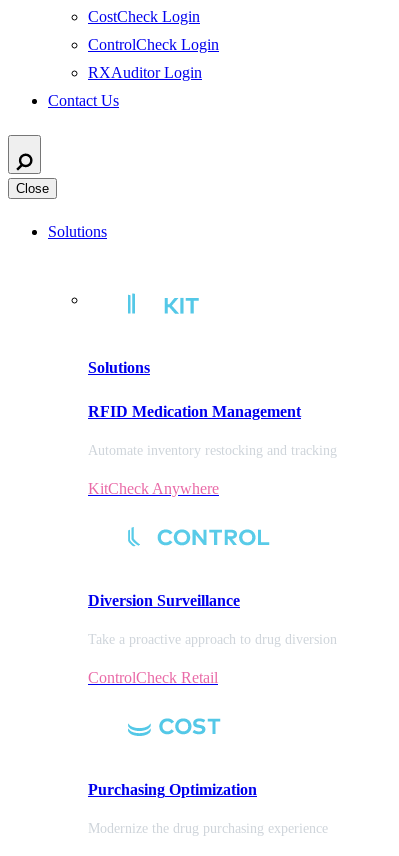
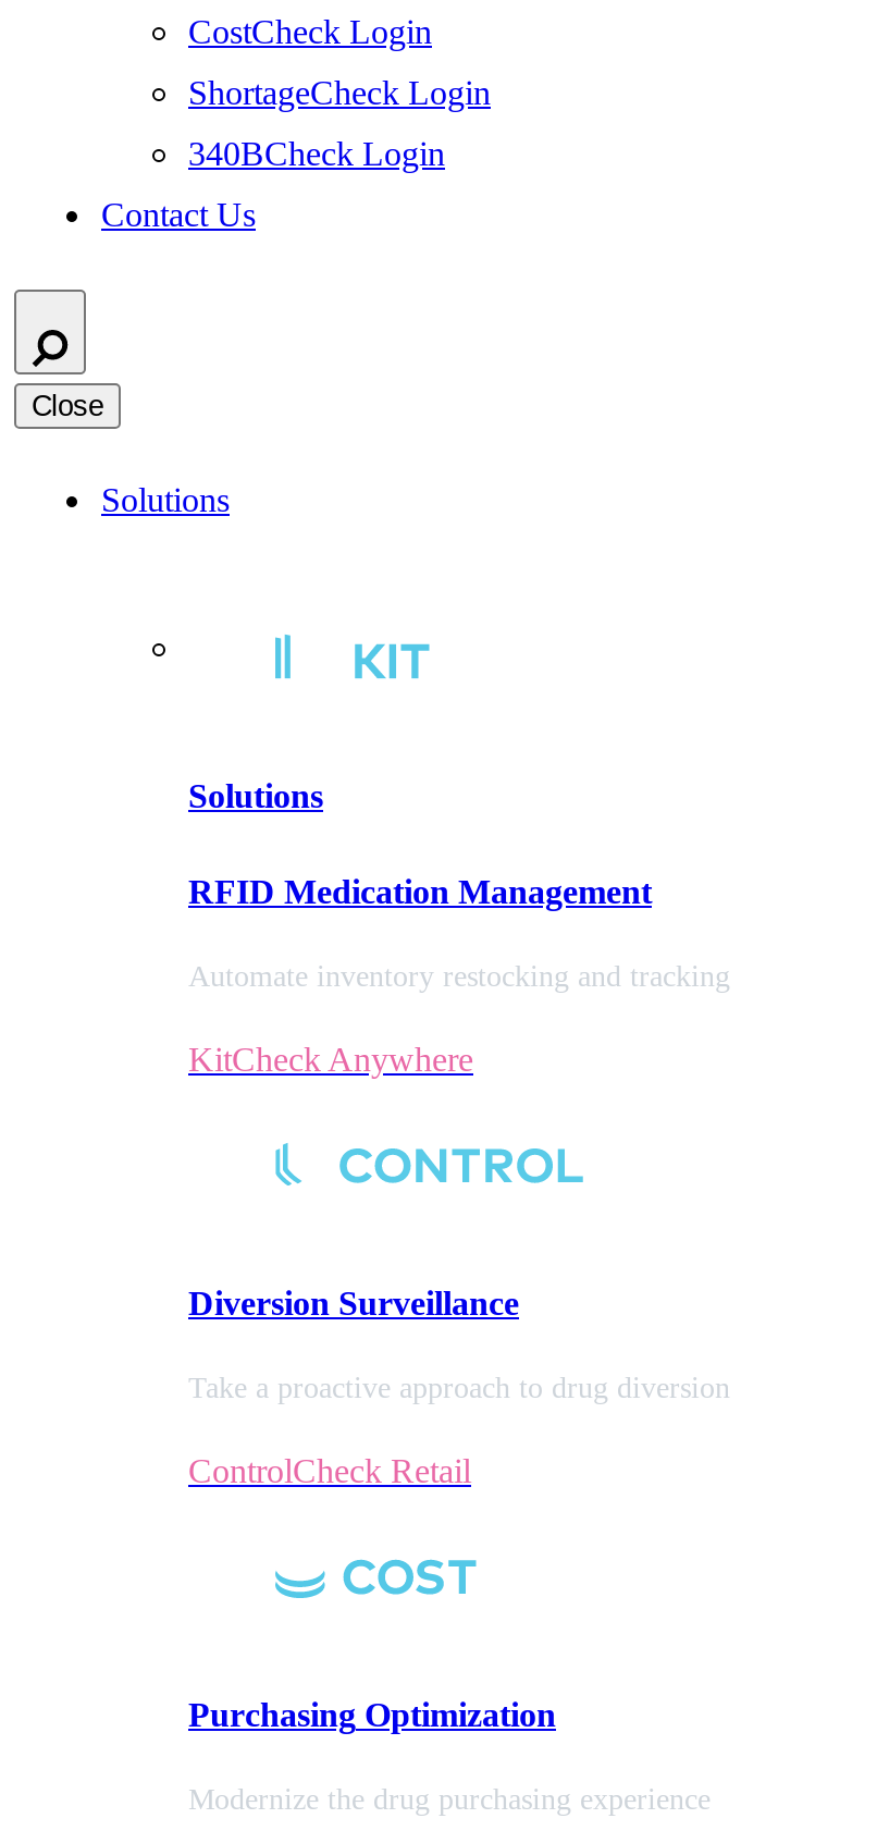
- ControlCheck Login
+ ShortageCheck Login

- RXAuditor Login
+ 340BCheck Login
